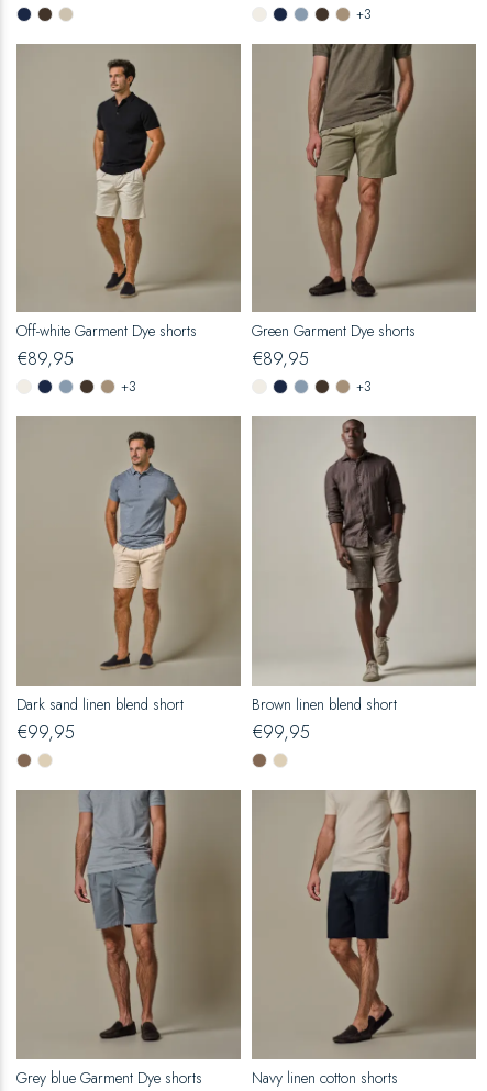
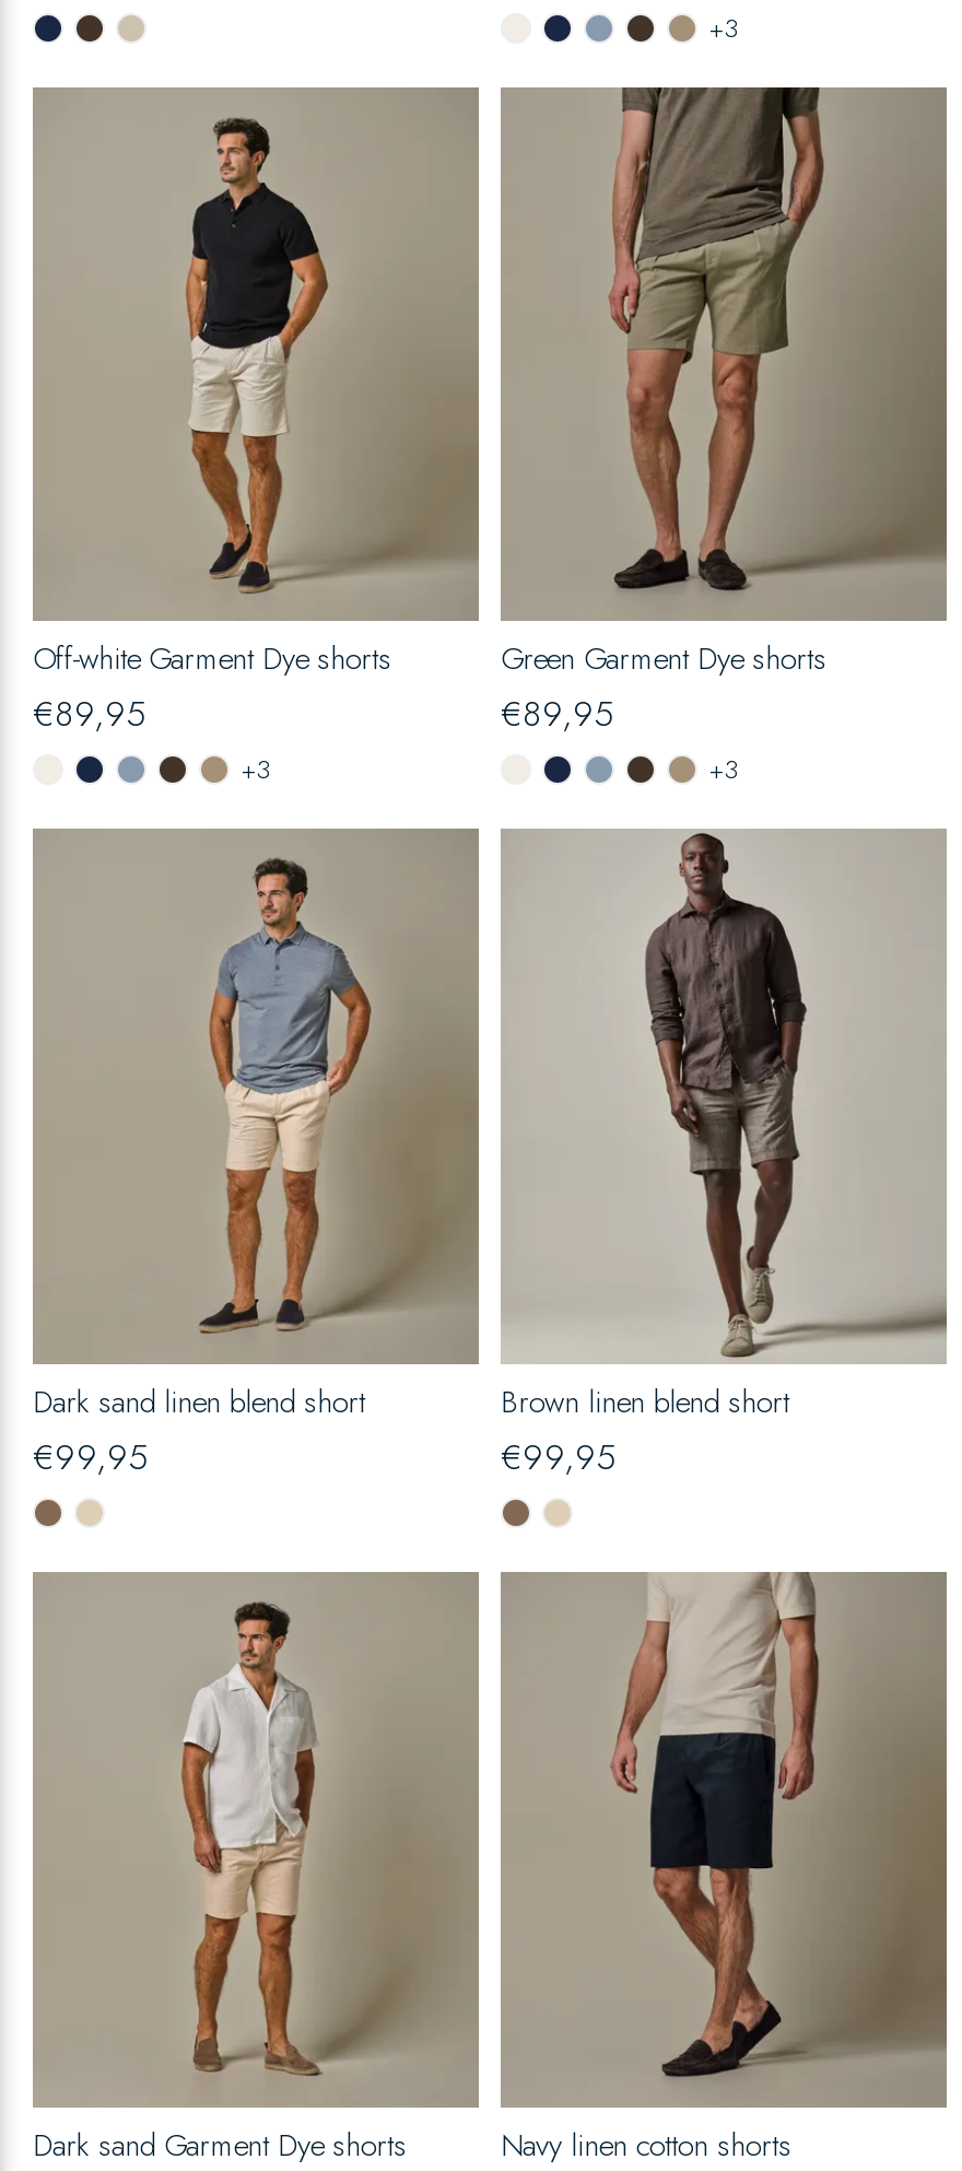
- [image]
- Grey blue Garment Dye shorts
+ [image]
+ Dark sand Garment Dye shorts
